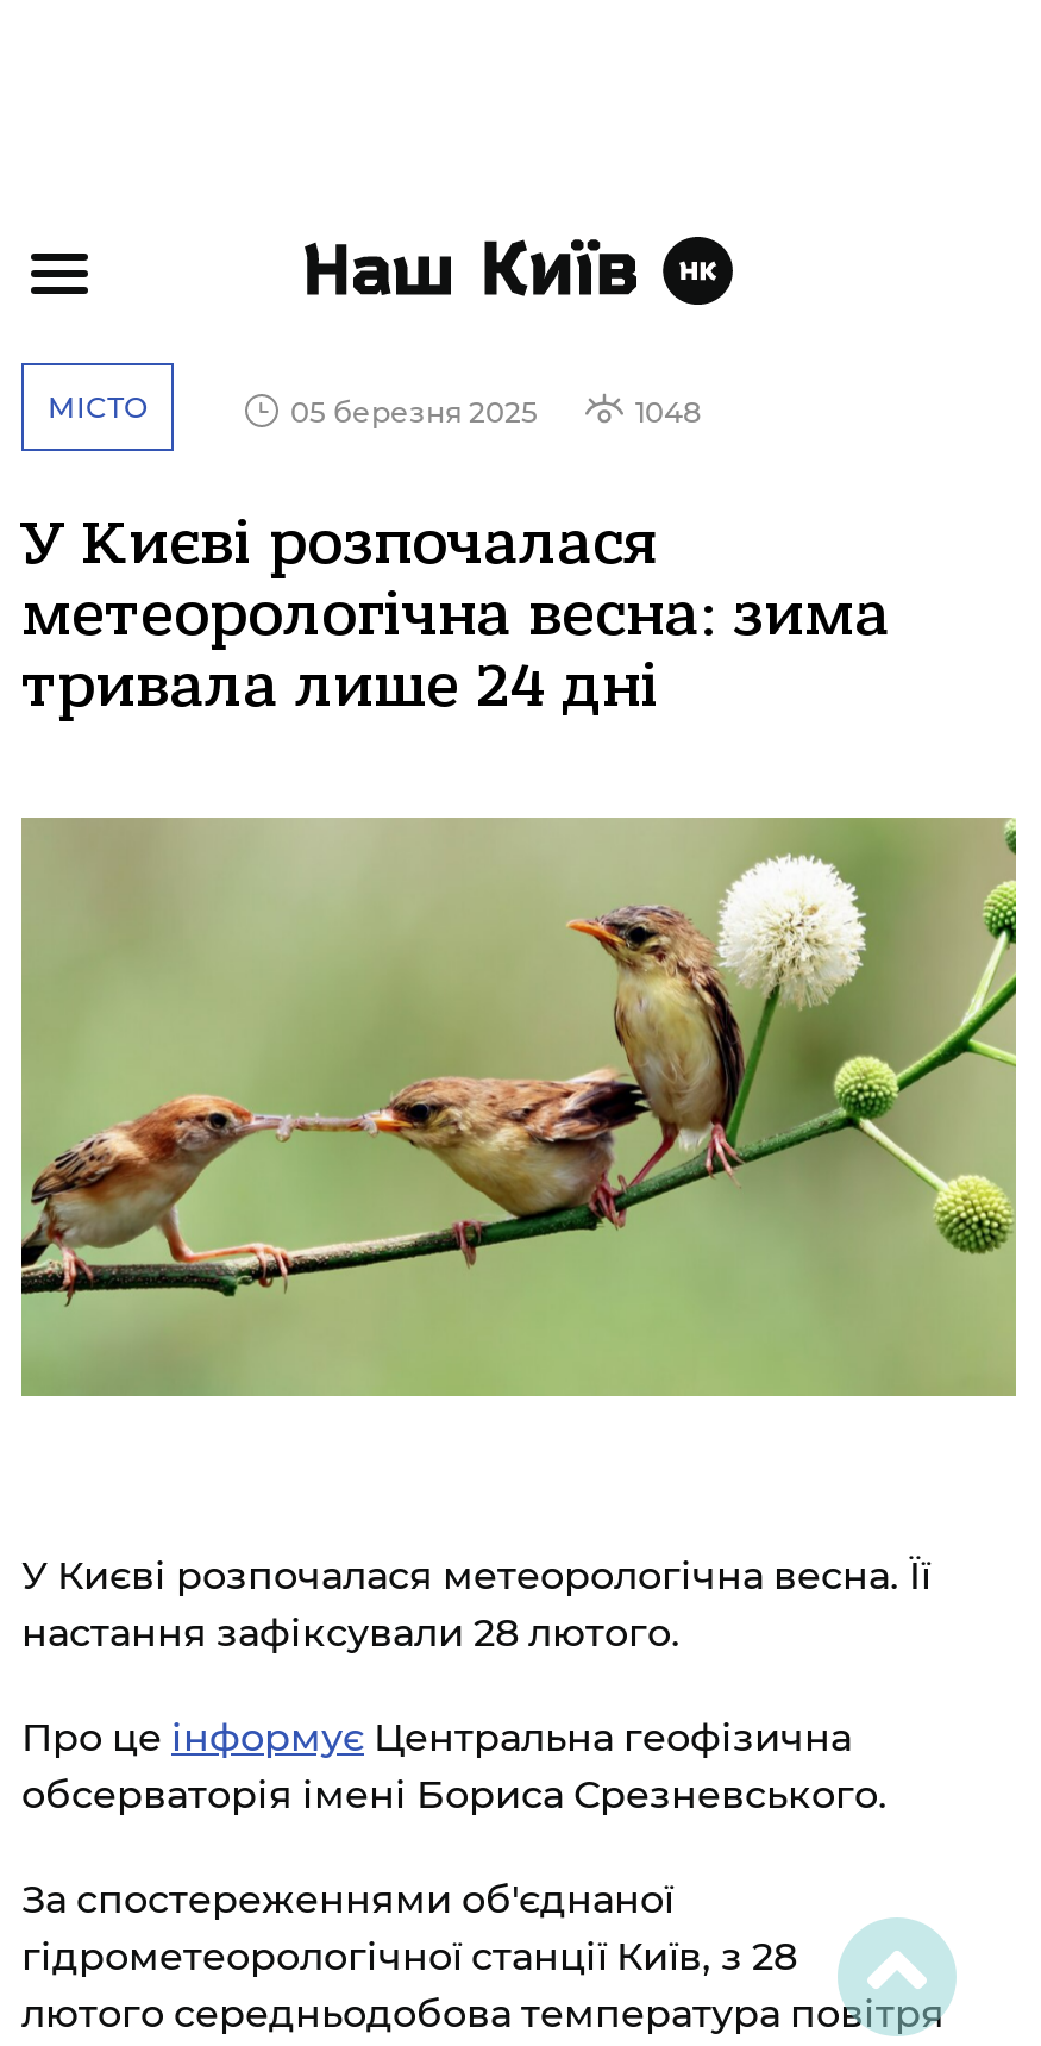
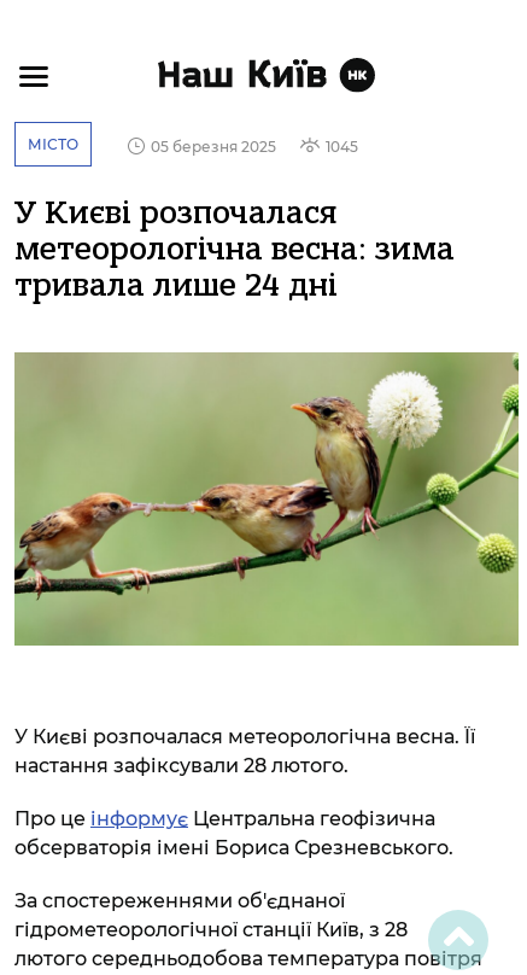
- 1048
+ 1045
